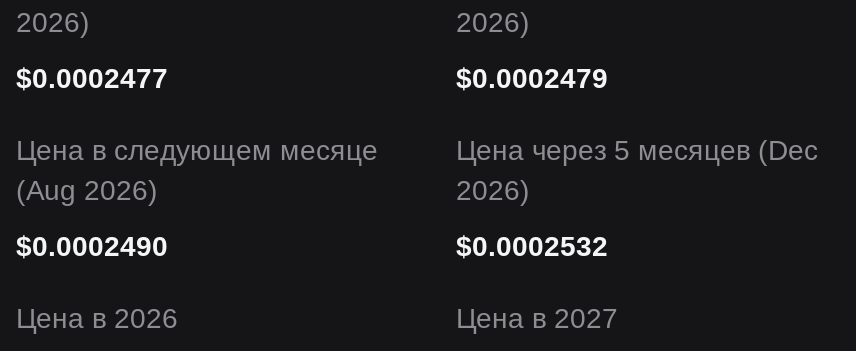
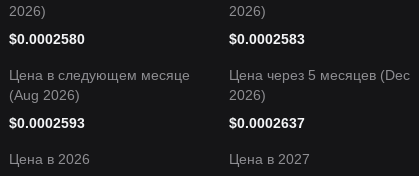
- $0.0002477
+ $0.0002580

- $0.0002479
+ $0.0002583

- $0.0002490
+ $0.0002593

- $0.0002532
+ $0.0002637
